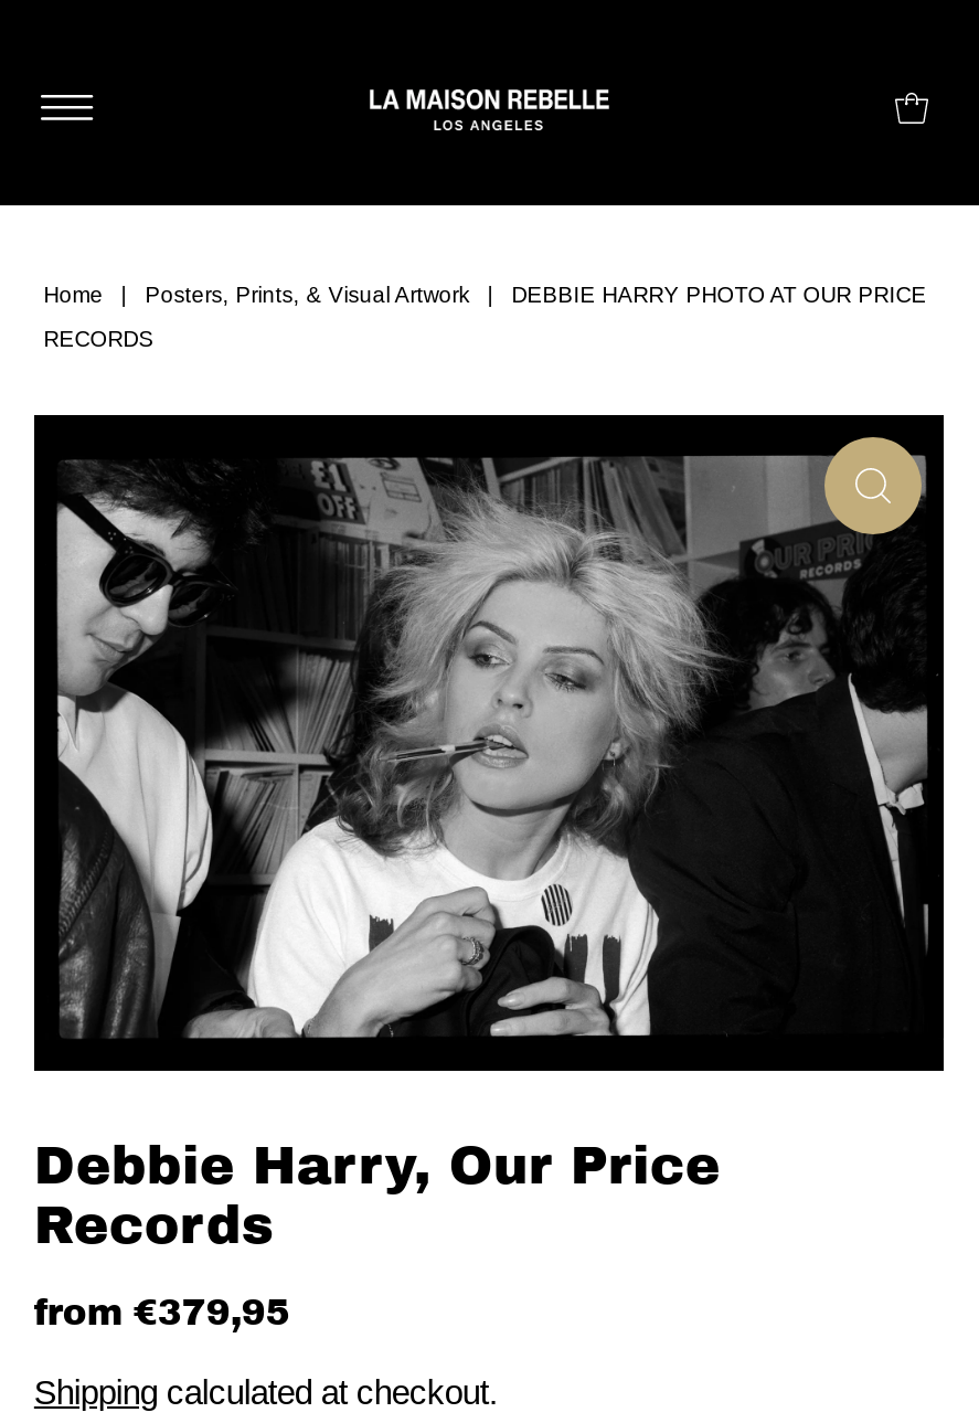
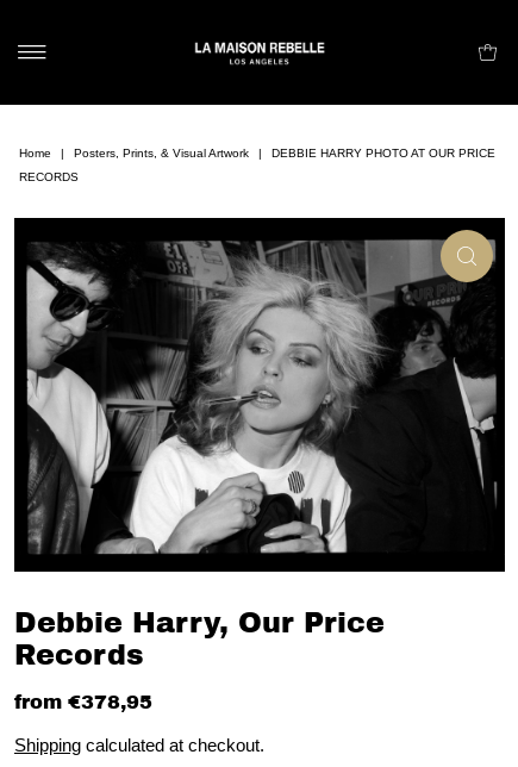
- from €379,95
+ from €378,95
